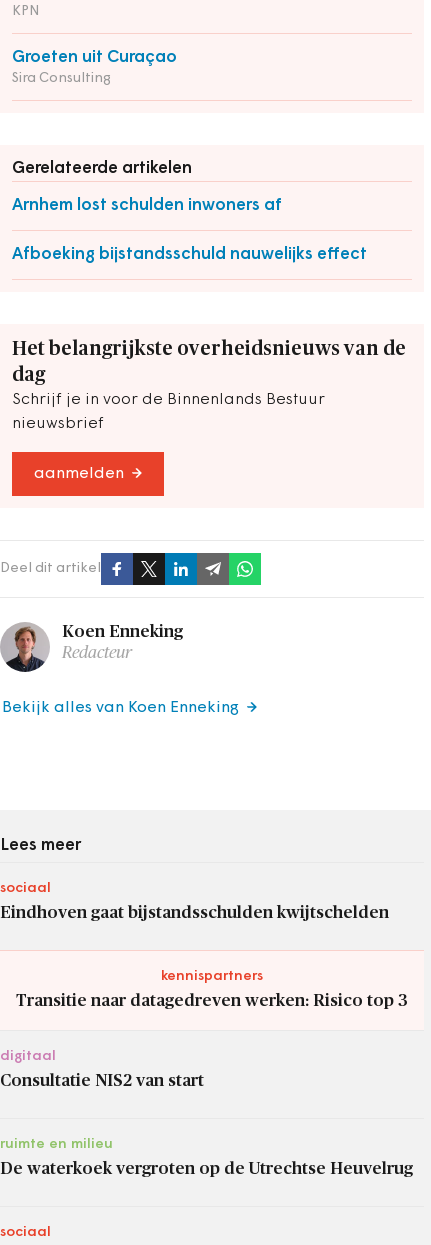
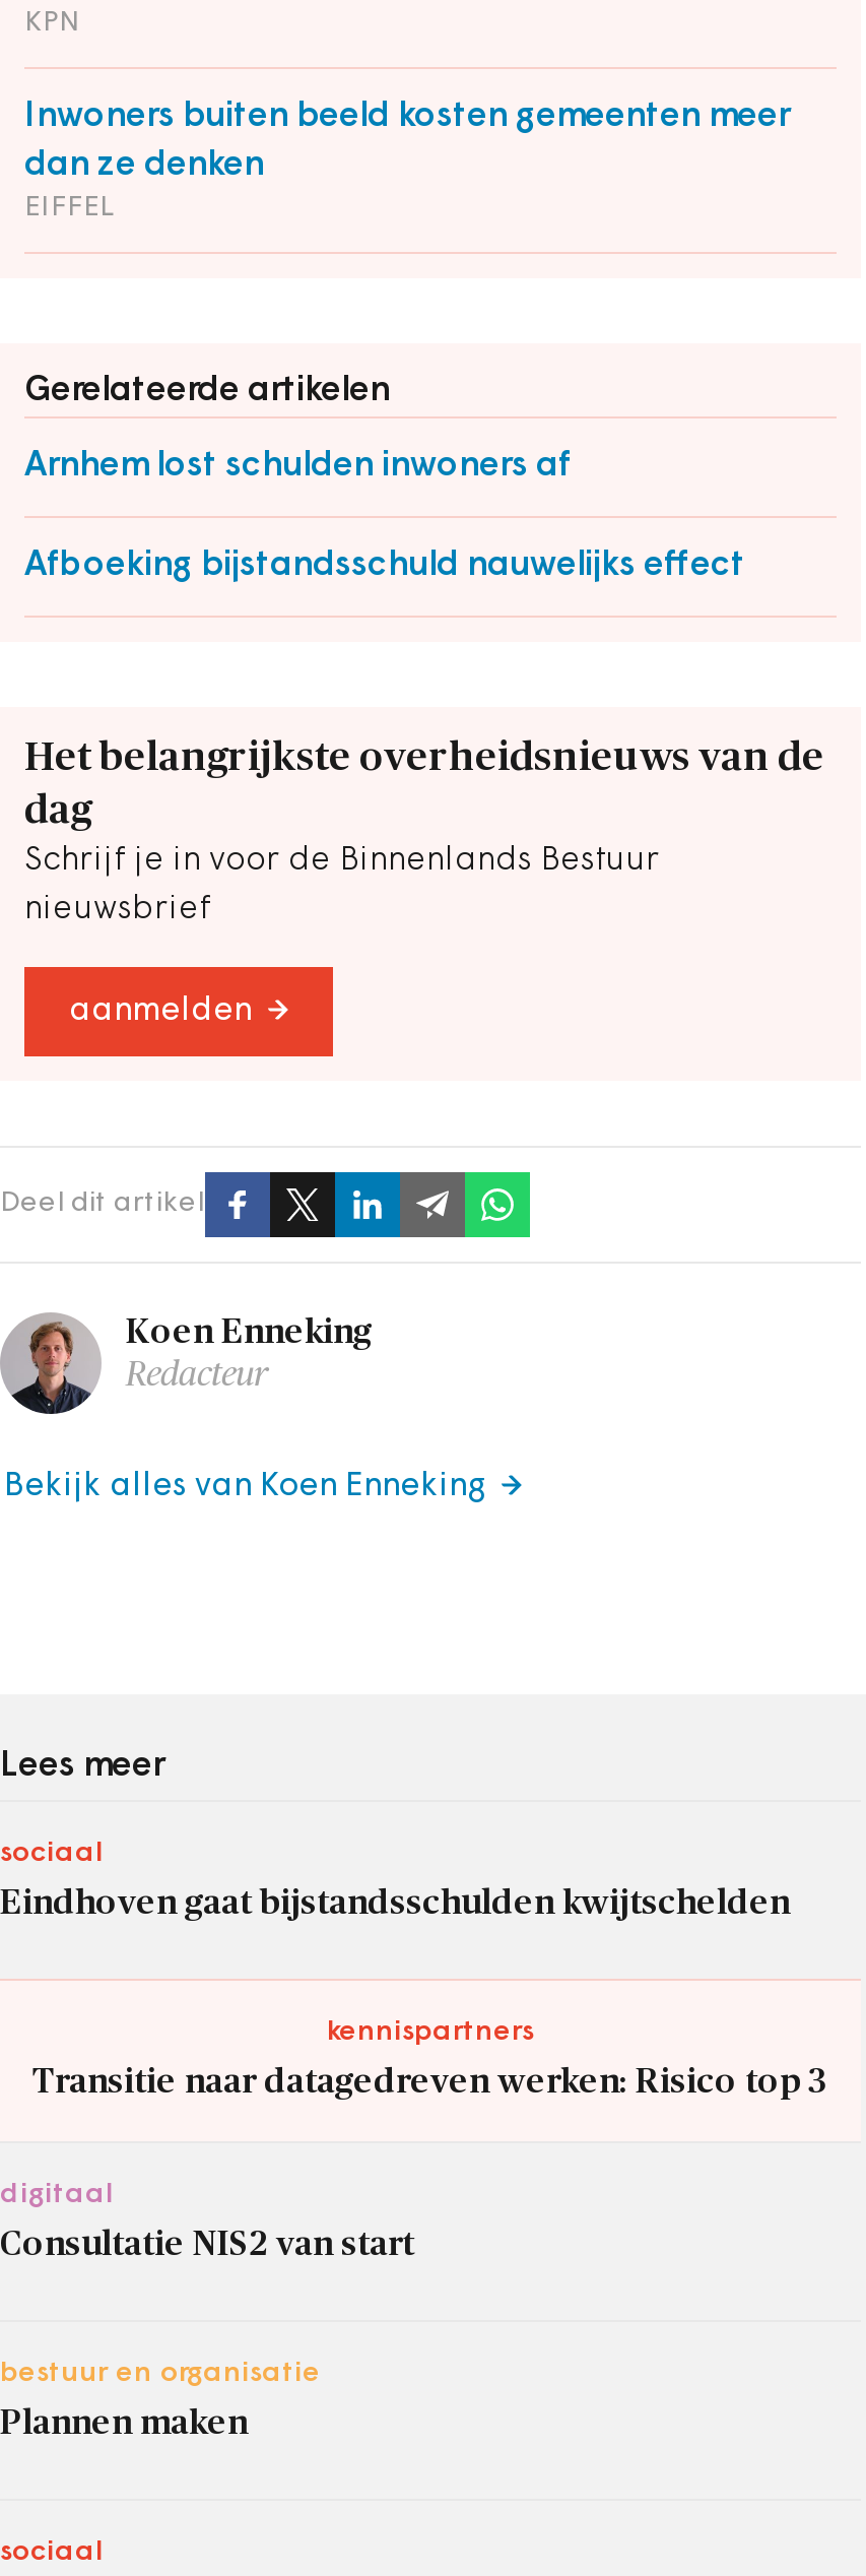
- Groeten uit Curaçao
- Sira Consulting
+ Inwoners buiten beeld kosten gemeenten meer
+ dan ze denken
+ EIFFEL

- ruimte en milieu
+ bestuur en organisatie

- De waterkoek vergroten op de Utrechtse Heuvelrug
+ Plannen maken
